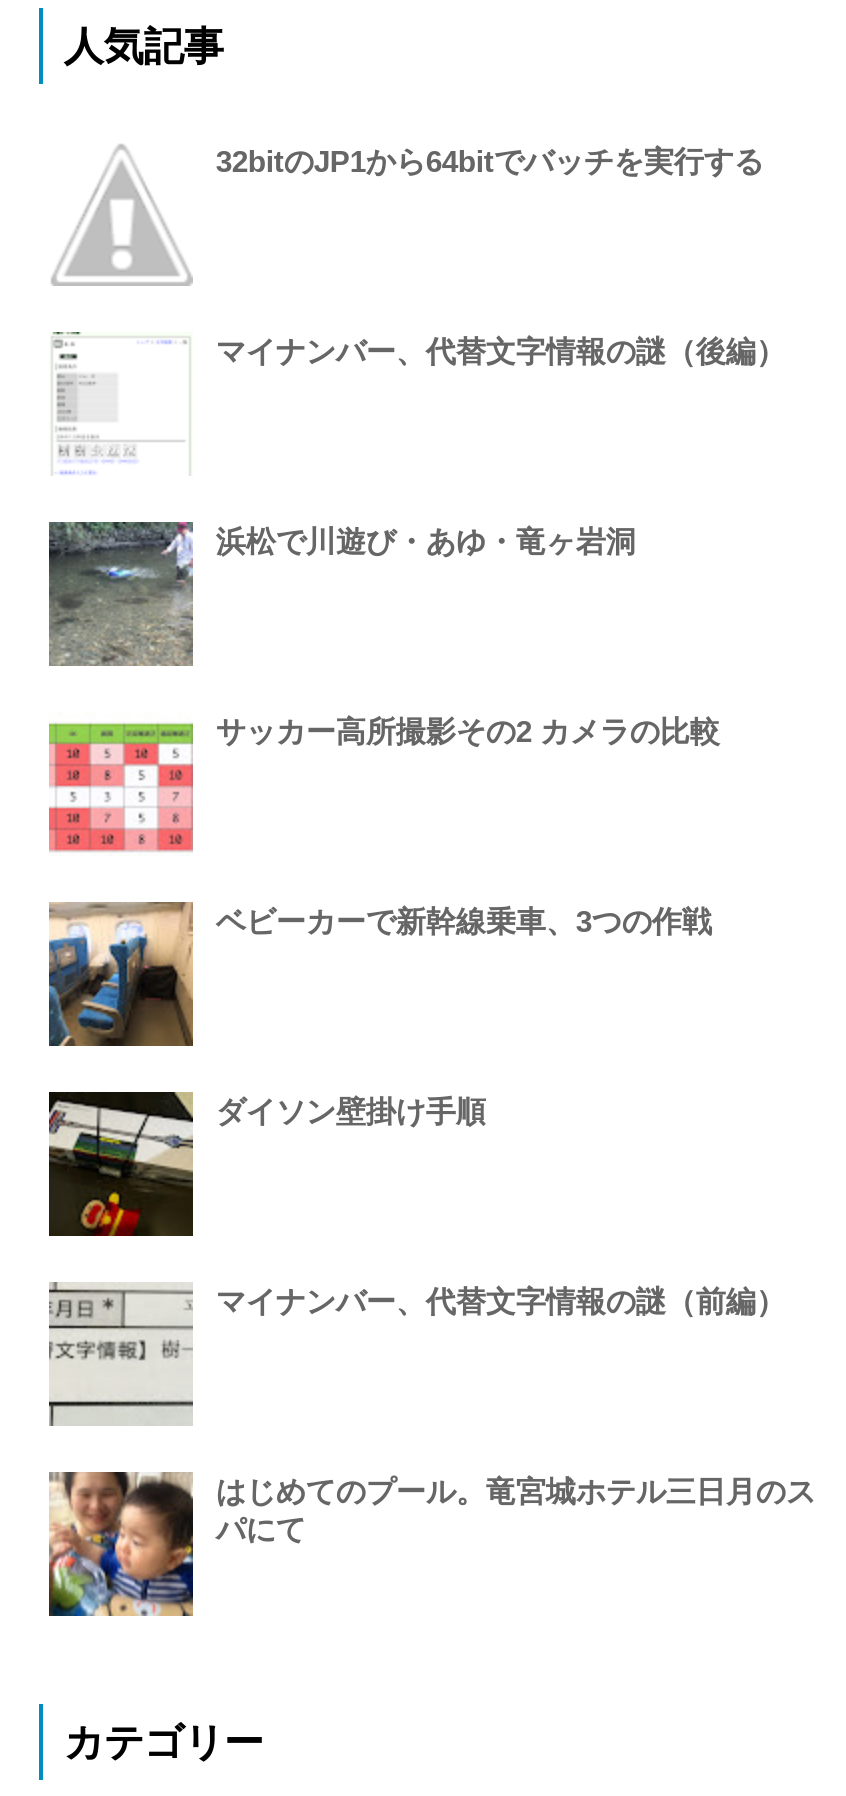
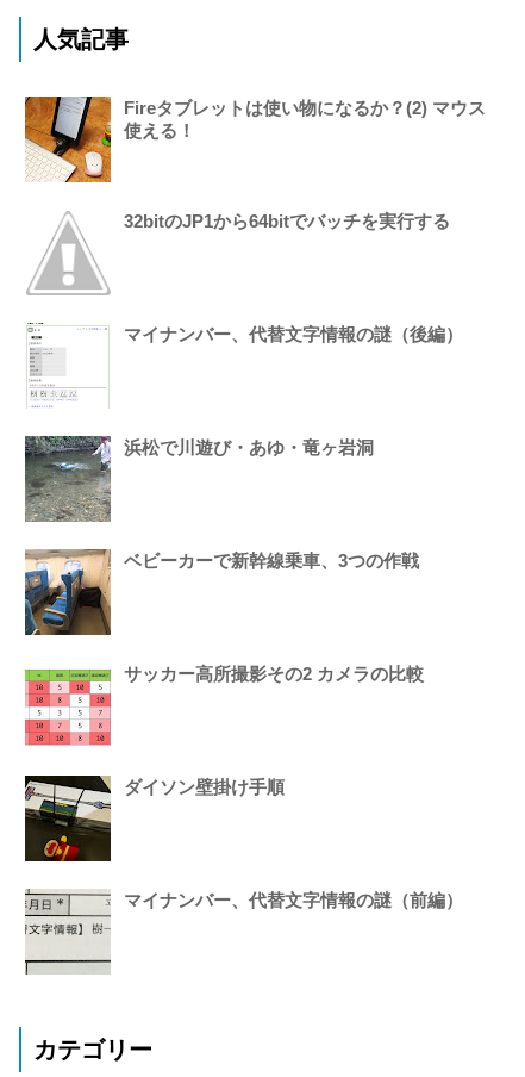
+ [image]
+ Fireタブレットは使い物になるか？(2) マウス
+ 使える！

moved down: [image] | 32bitのJP1から64bitでバッチを実行する | マイナンバー、代替文字情報の謎（後編） | 浜松で川遊び・あゆ・竜ヶ岩洞

moved down: [image] | サッカー高所撮影その2 カメラの比較

moved down: [image] | ダイソン壁掛け手順 | マイナンバー、代替文字情報の謎（前編）

- [image]
- はじめてのプール。竜宮城ホテル三日月のス
- パにて
